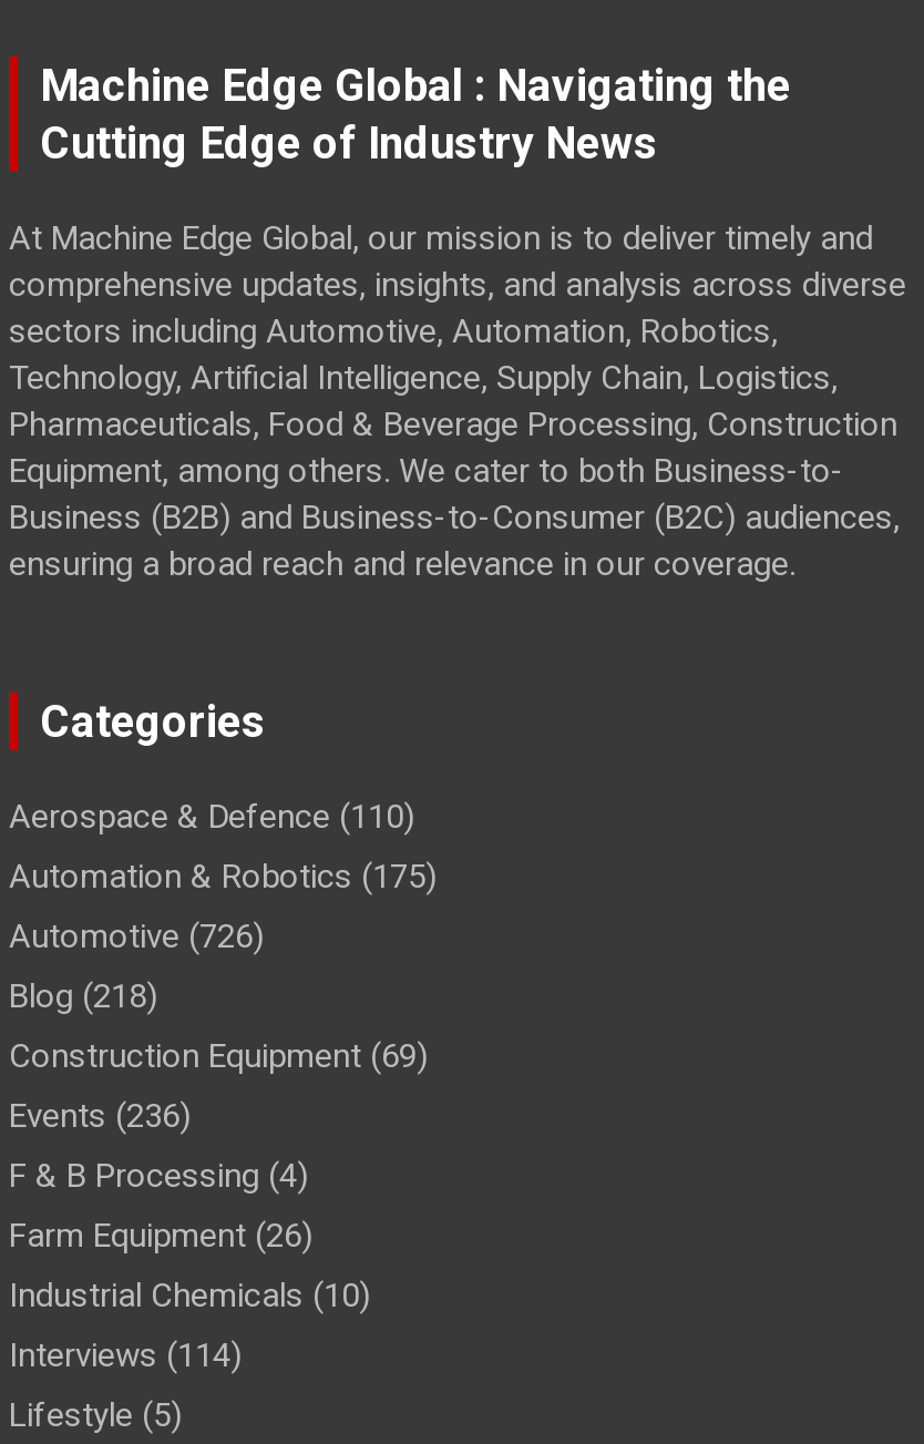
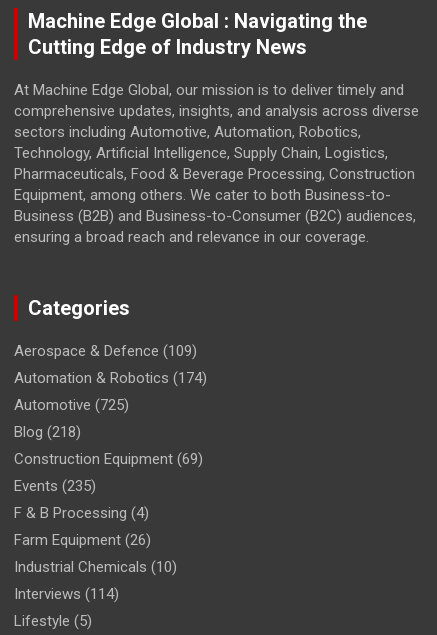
- Aerospace & Defence (110)
+ Aerospace & Defence (109)

- Automation & Robotics (175)
+ Automation & Robotics (174)

- Automotive (726)
+ Automotive (725)

- Events (236)
+ Events (235)
